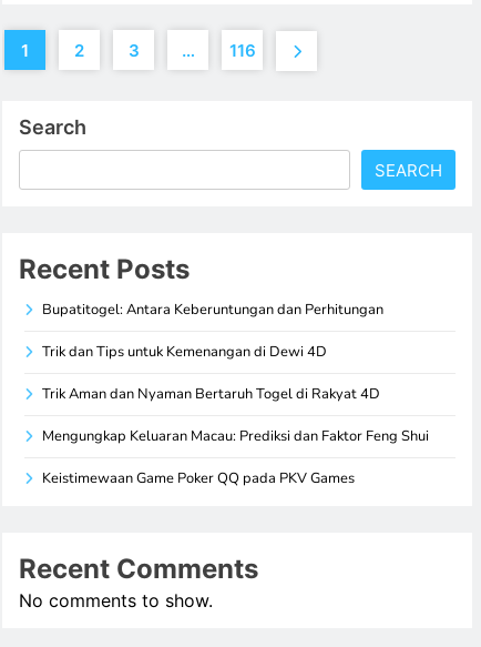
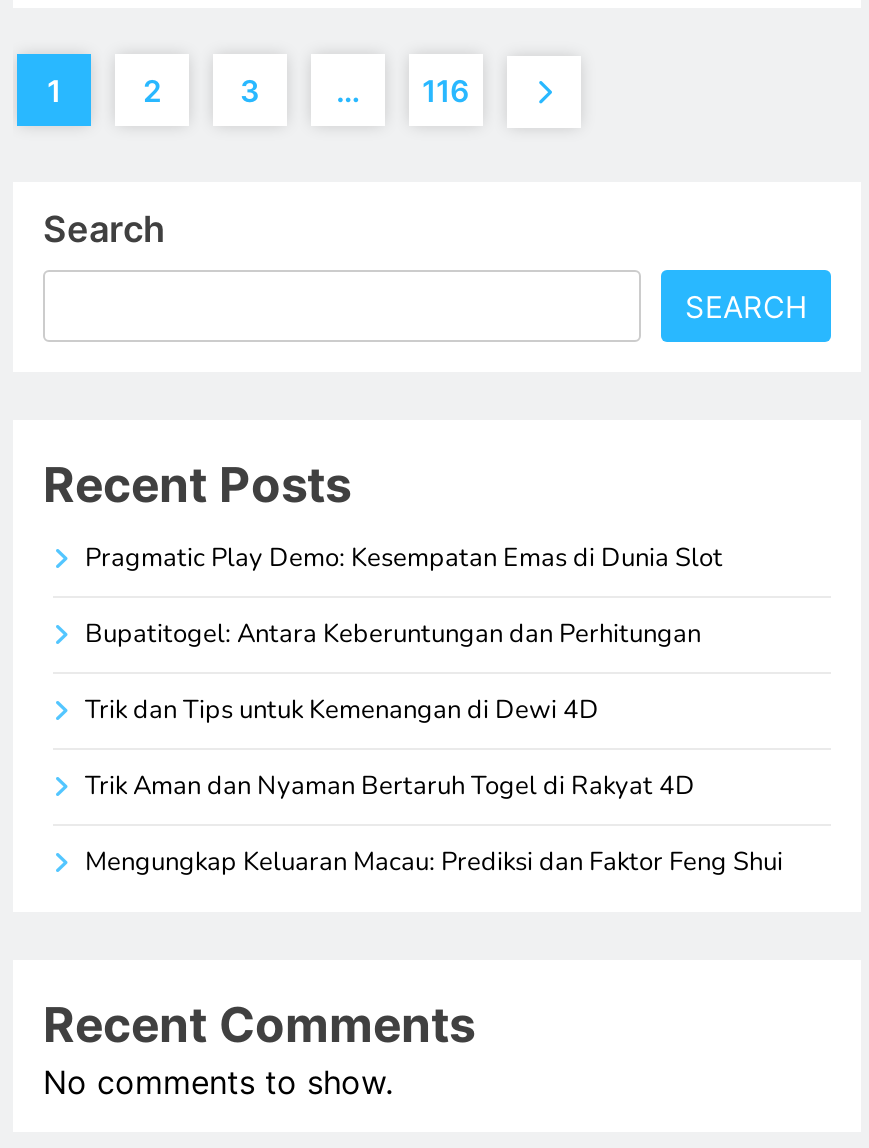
+ Pragmatic Play Demo: Kesempatan Emas di Dunia Slot

moved down: Bupatitogel: Antara Keberuntungan dan Perhitungan | Trik dan Tips untuk Kemenangan di Dewi 4D | Trik Aman dan Nyaman Bertaruh Togel di Rakyat 4D | Mengungkap Keluaran Macau: Prediksi dan Faktor Feng Shui

- Keistimewaan Game Poker QQ pada PKV Games
